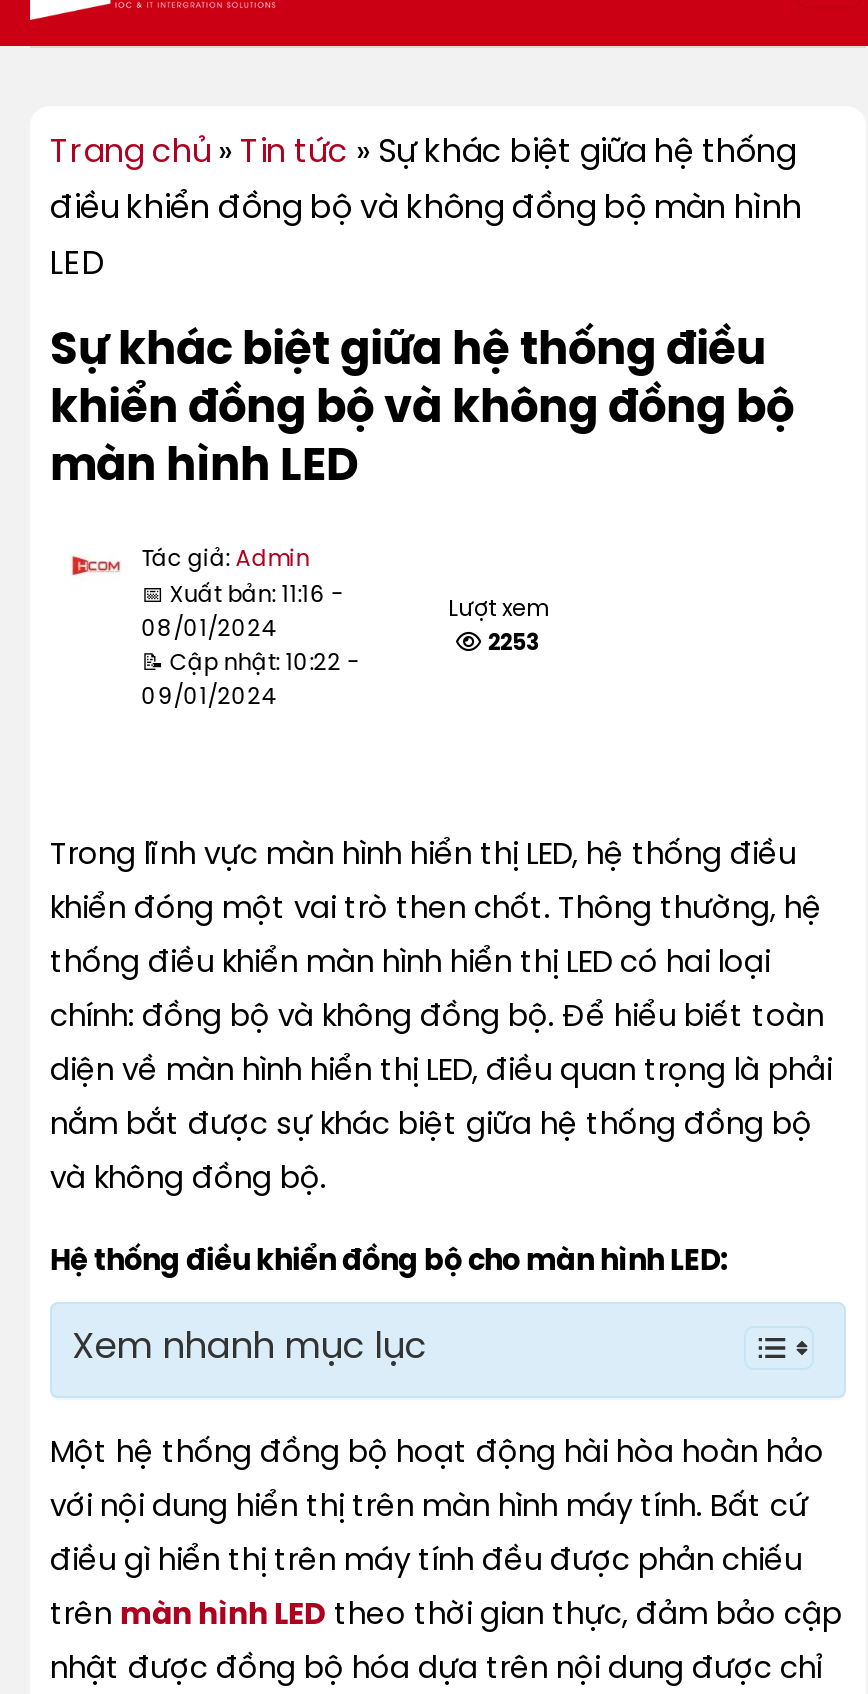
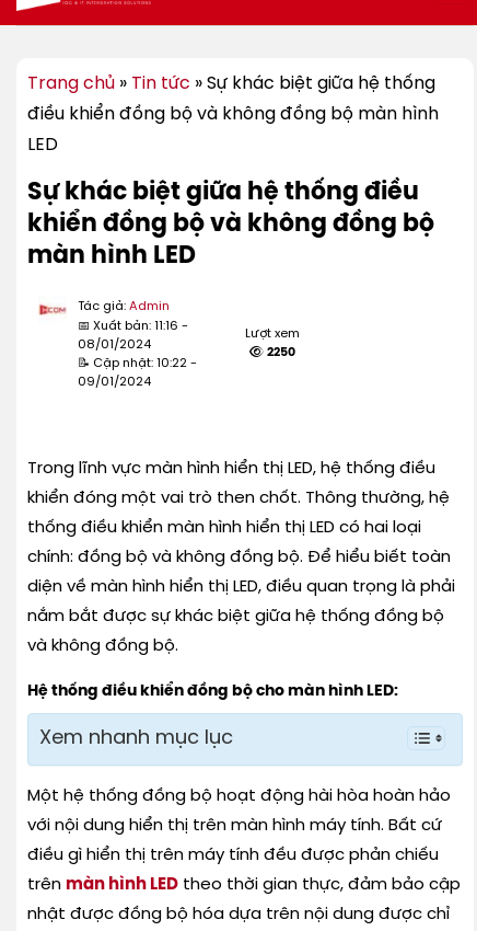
- 2253
+ 2250
